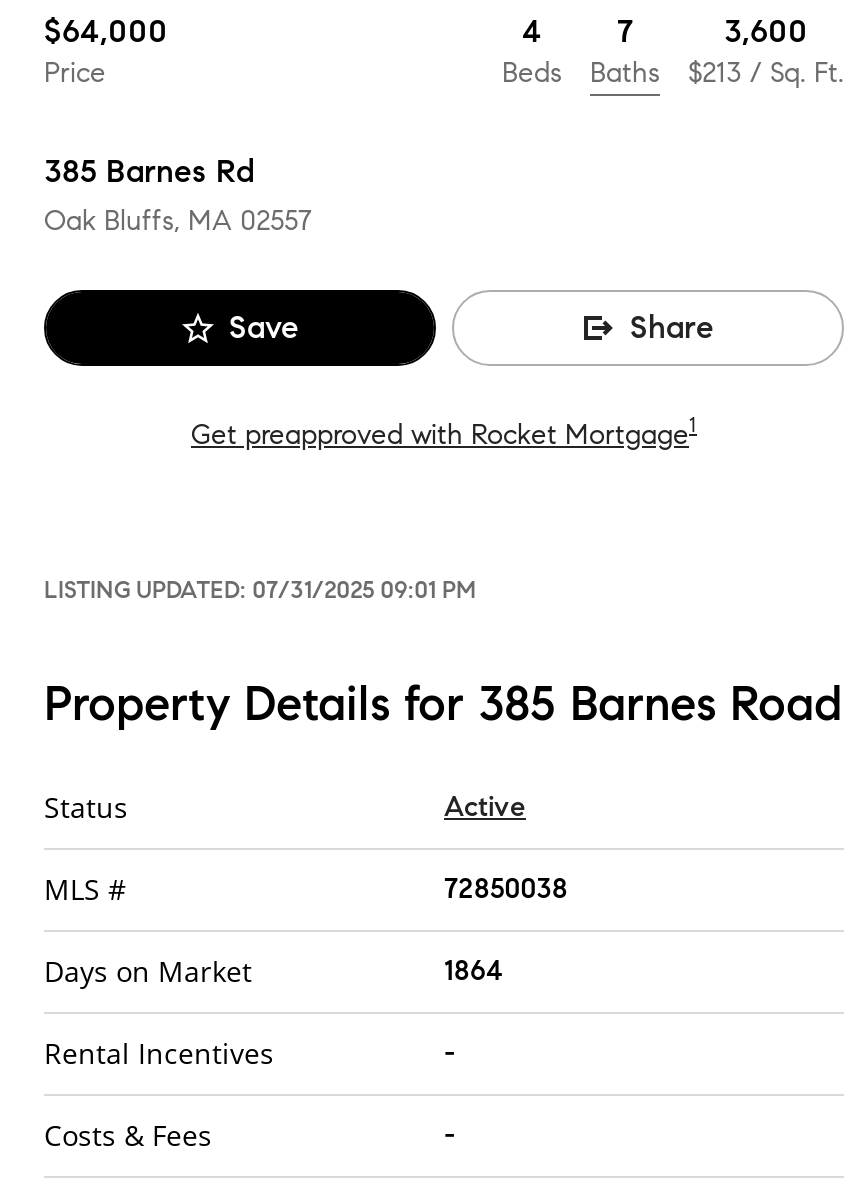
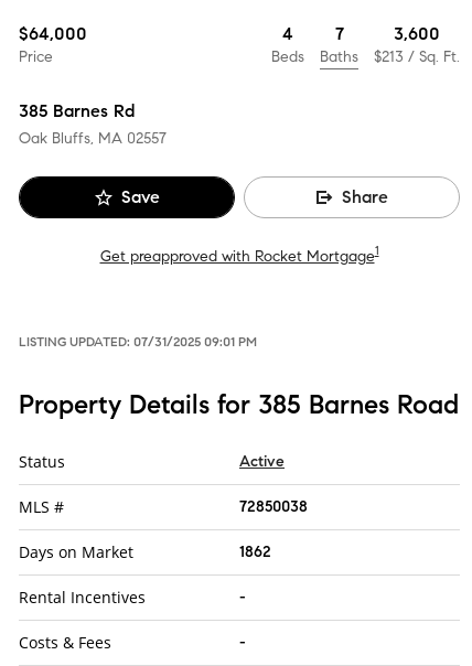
- 1864
+ 1862
